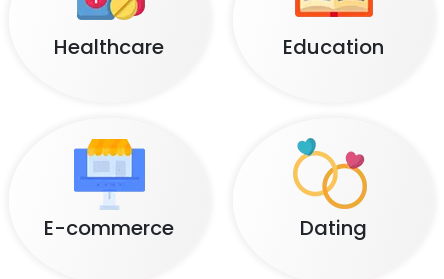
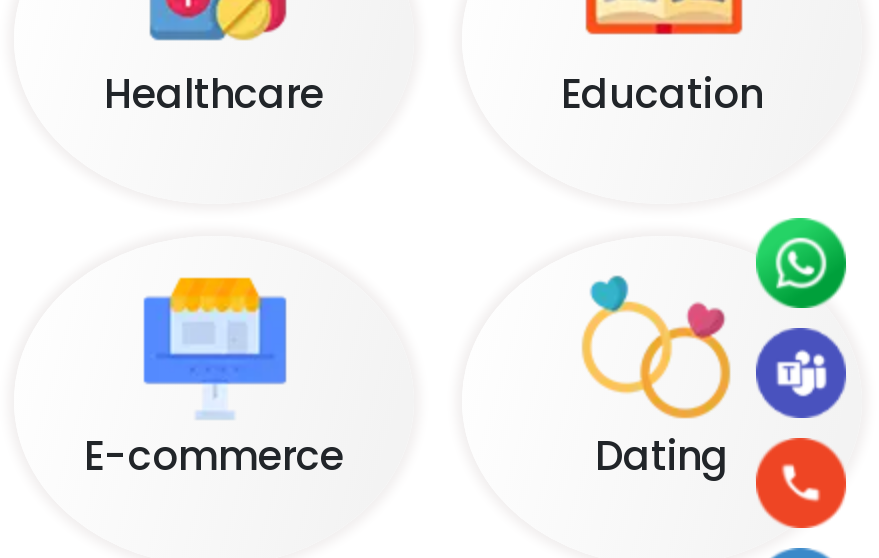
+ [image]

+ [image]

+ [image]
